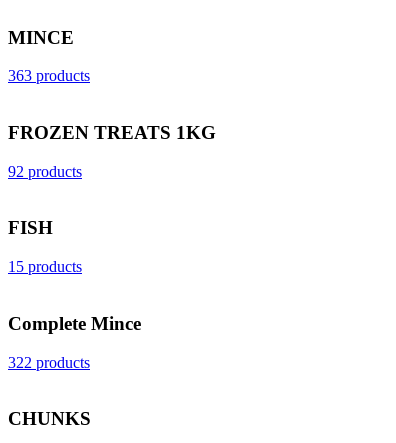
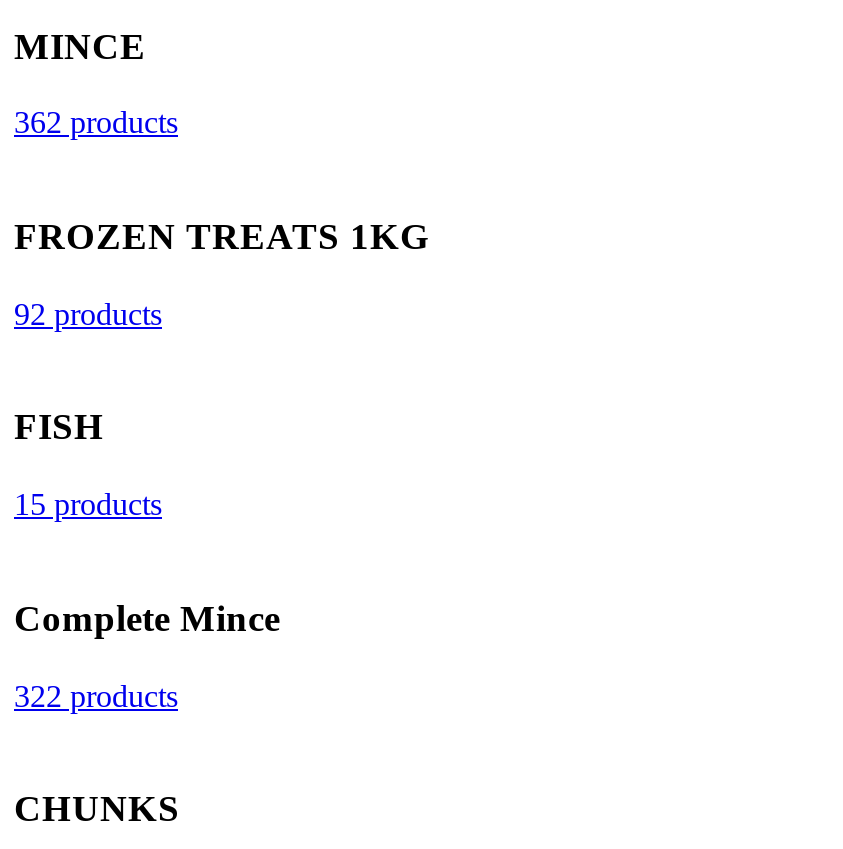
- 363 products
+ 362 products
